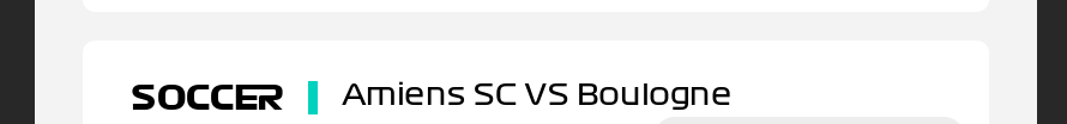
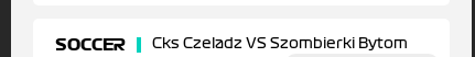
- Amiens SC VS Boulogne
+ Cks Czeladz VS Szombierki Bytom
